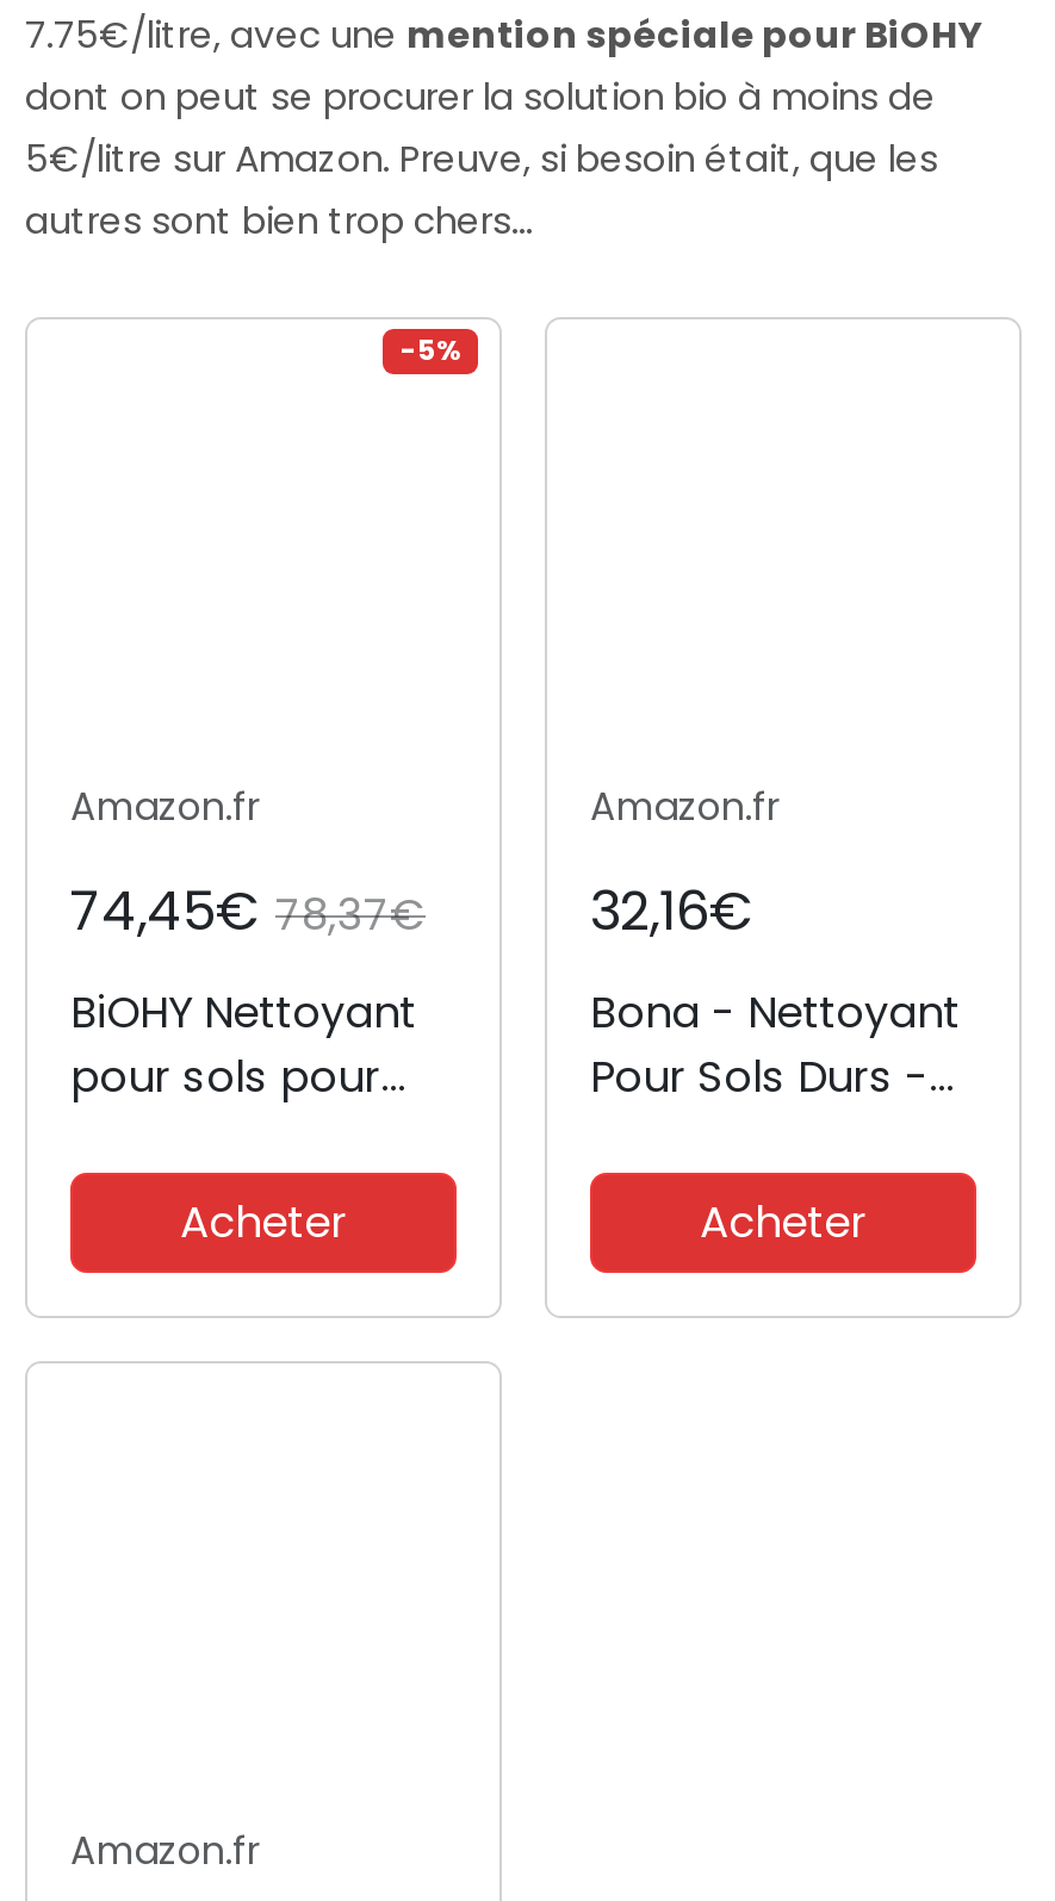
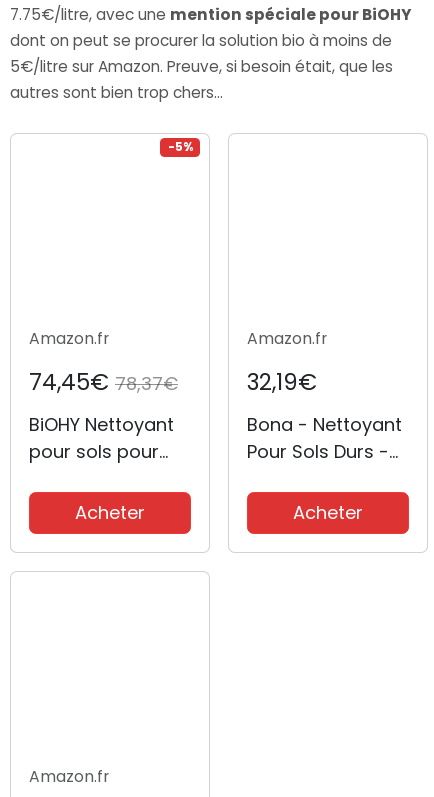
- 32,16€
+ 32,19€
